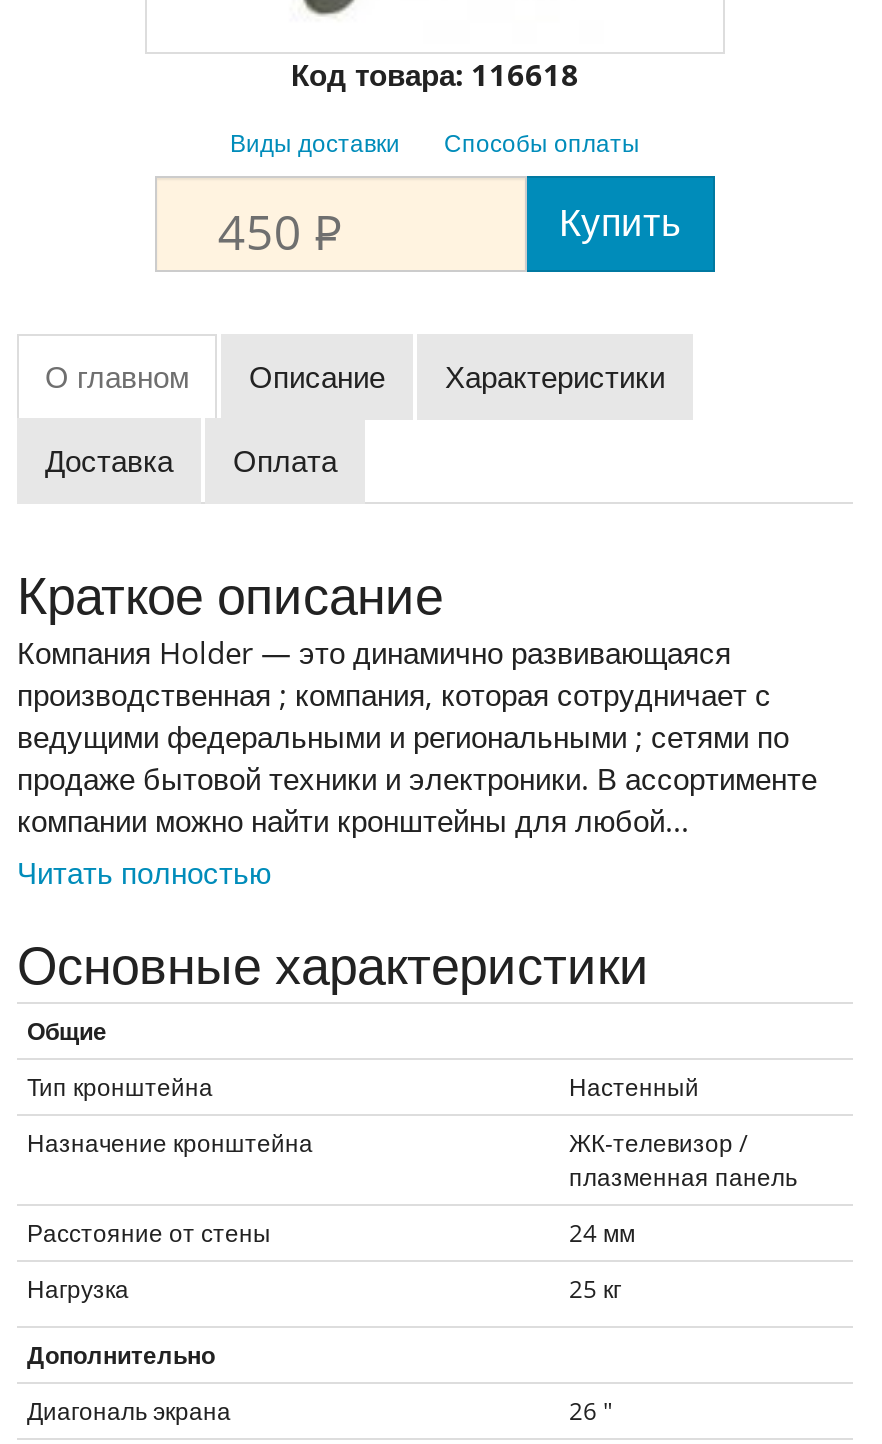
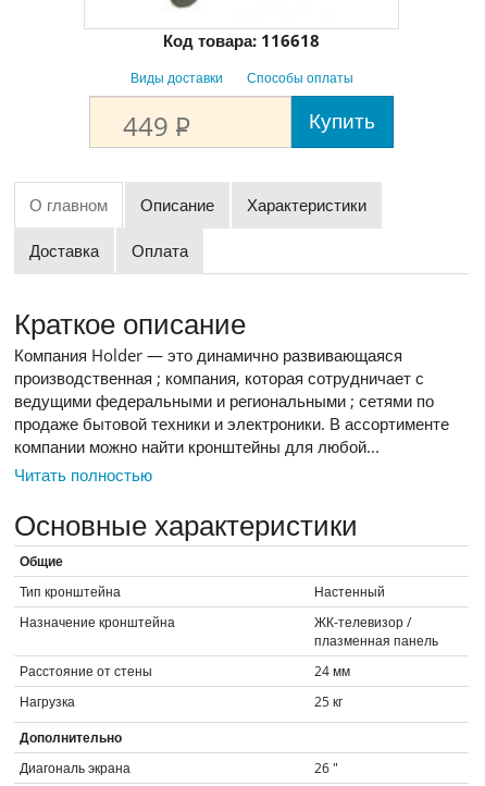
- 450 P
+ 449 P
